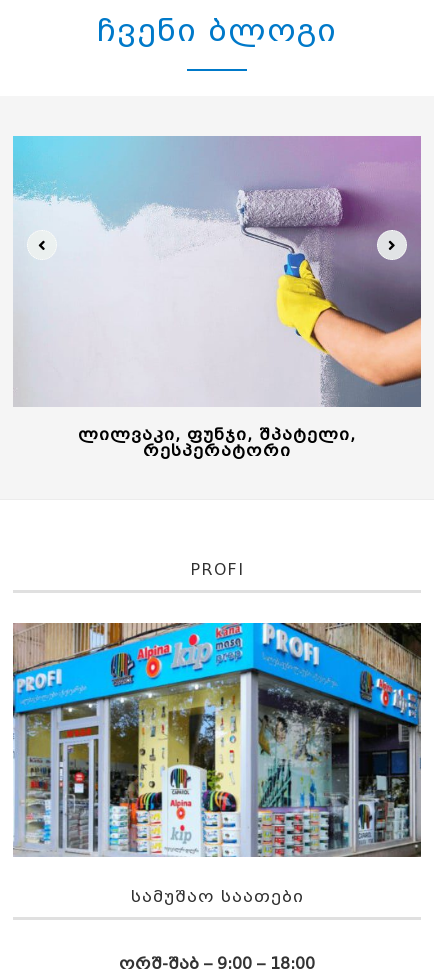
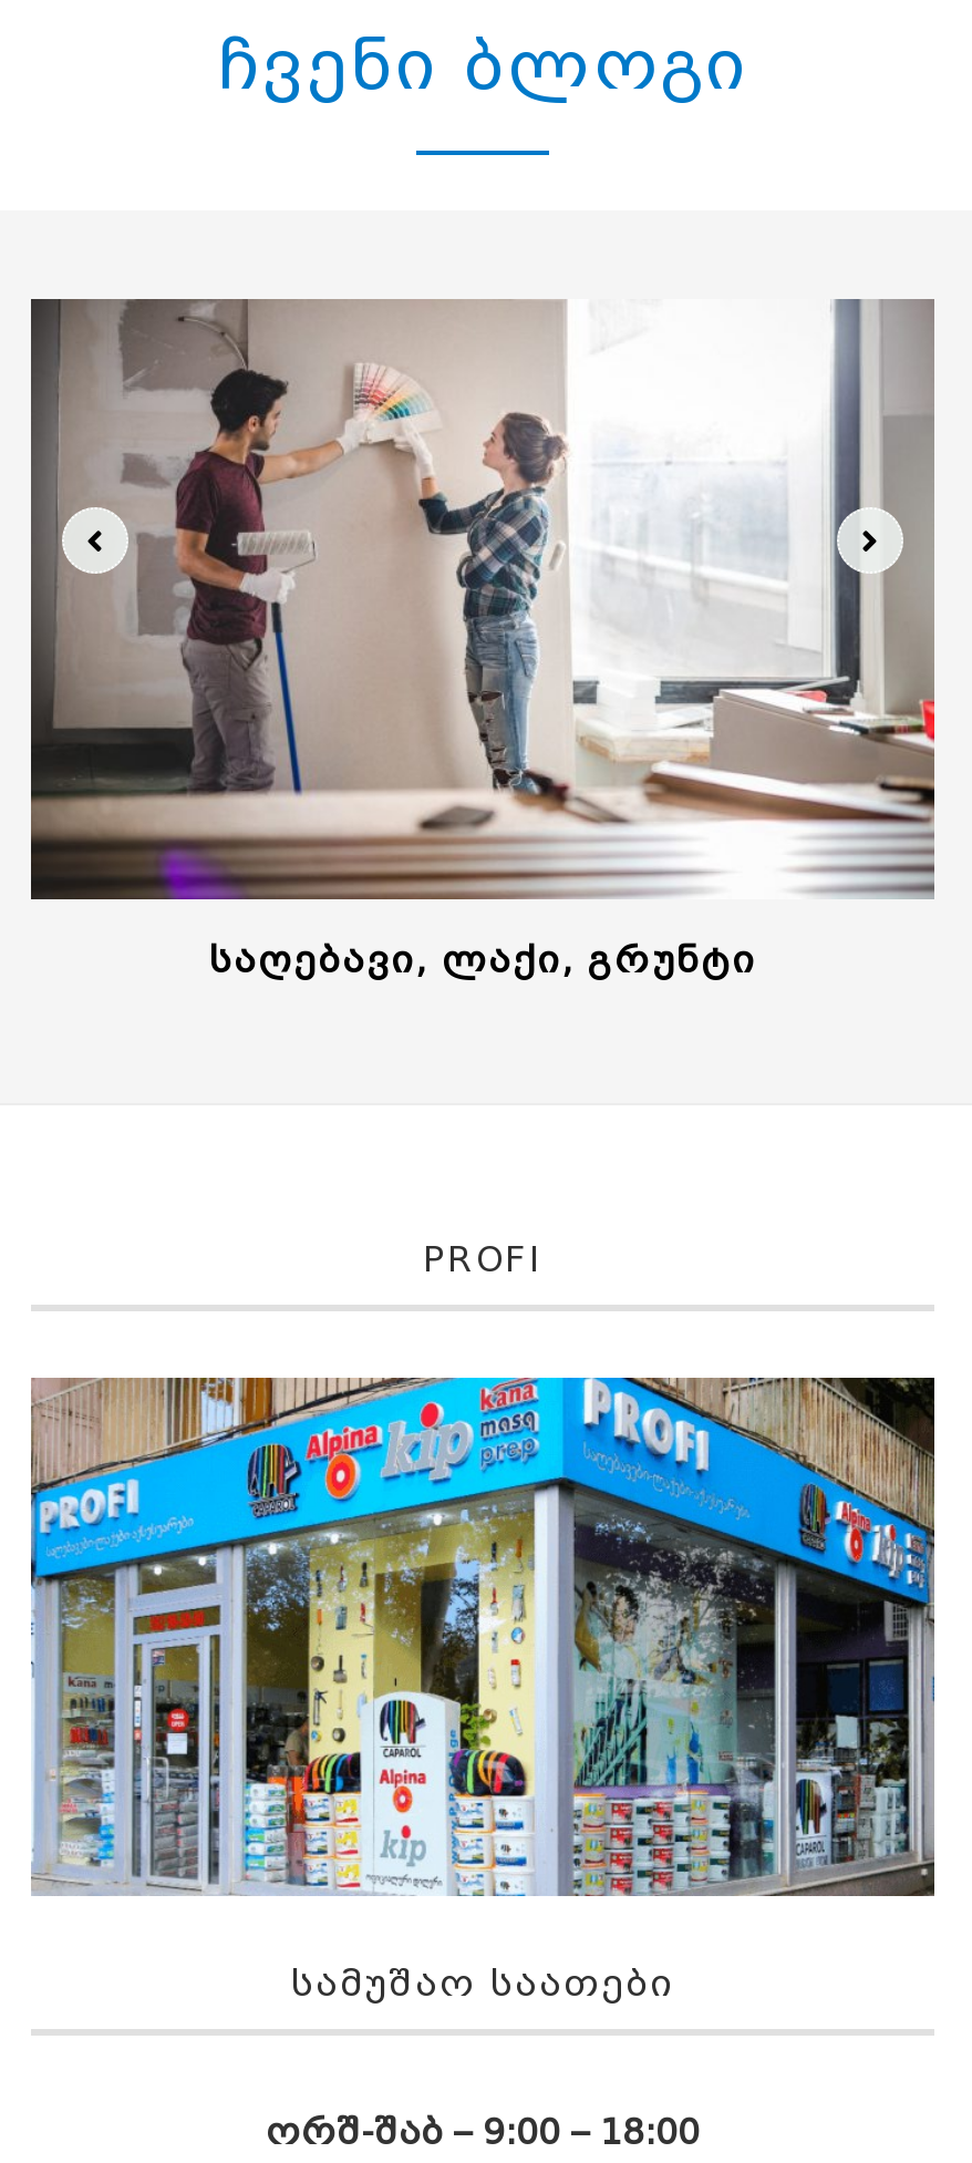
- [image]
- ლილვაკი, ფუნჯი, შპატელი,
- რესპერატორი
+ [image]
+ საღებავი, ლაქი, გრუნტი
